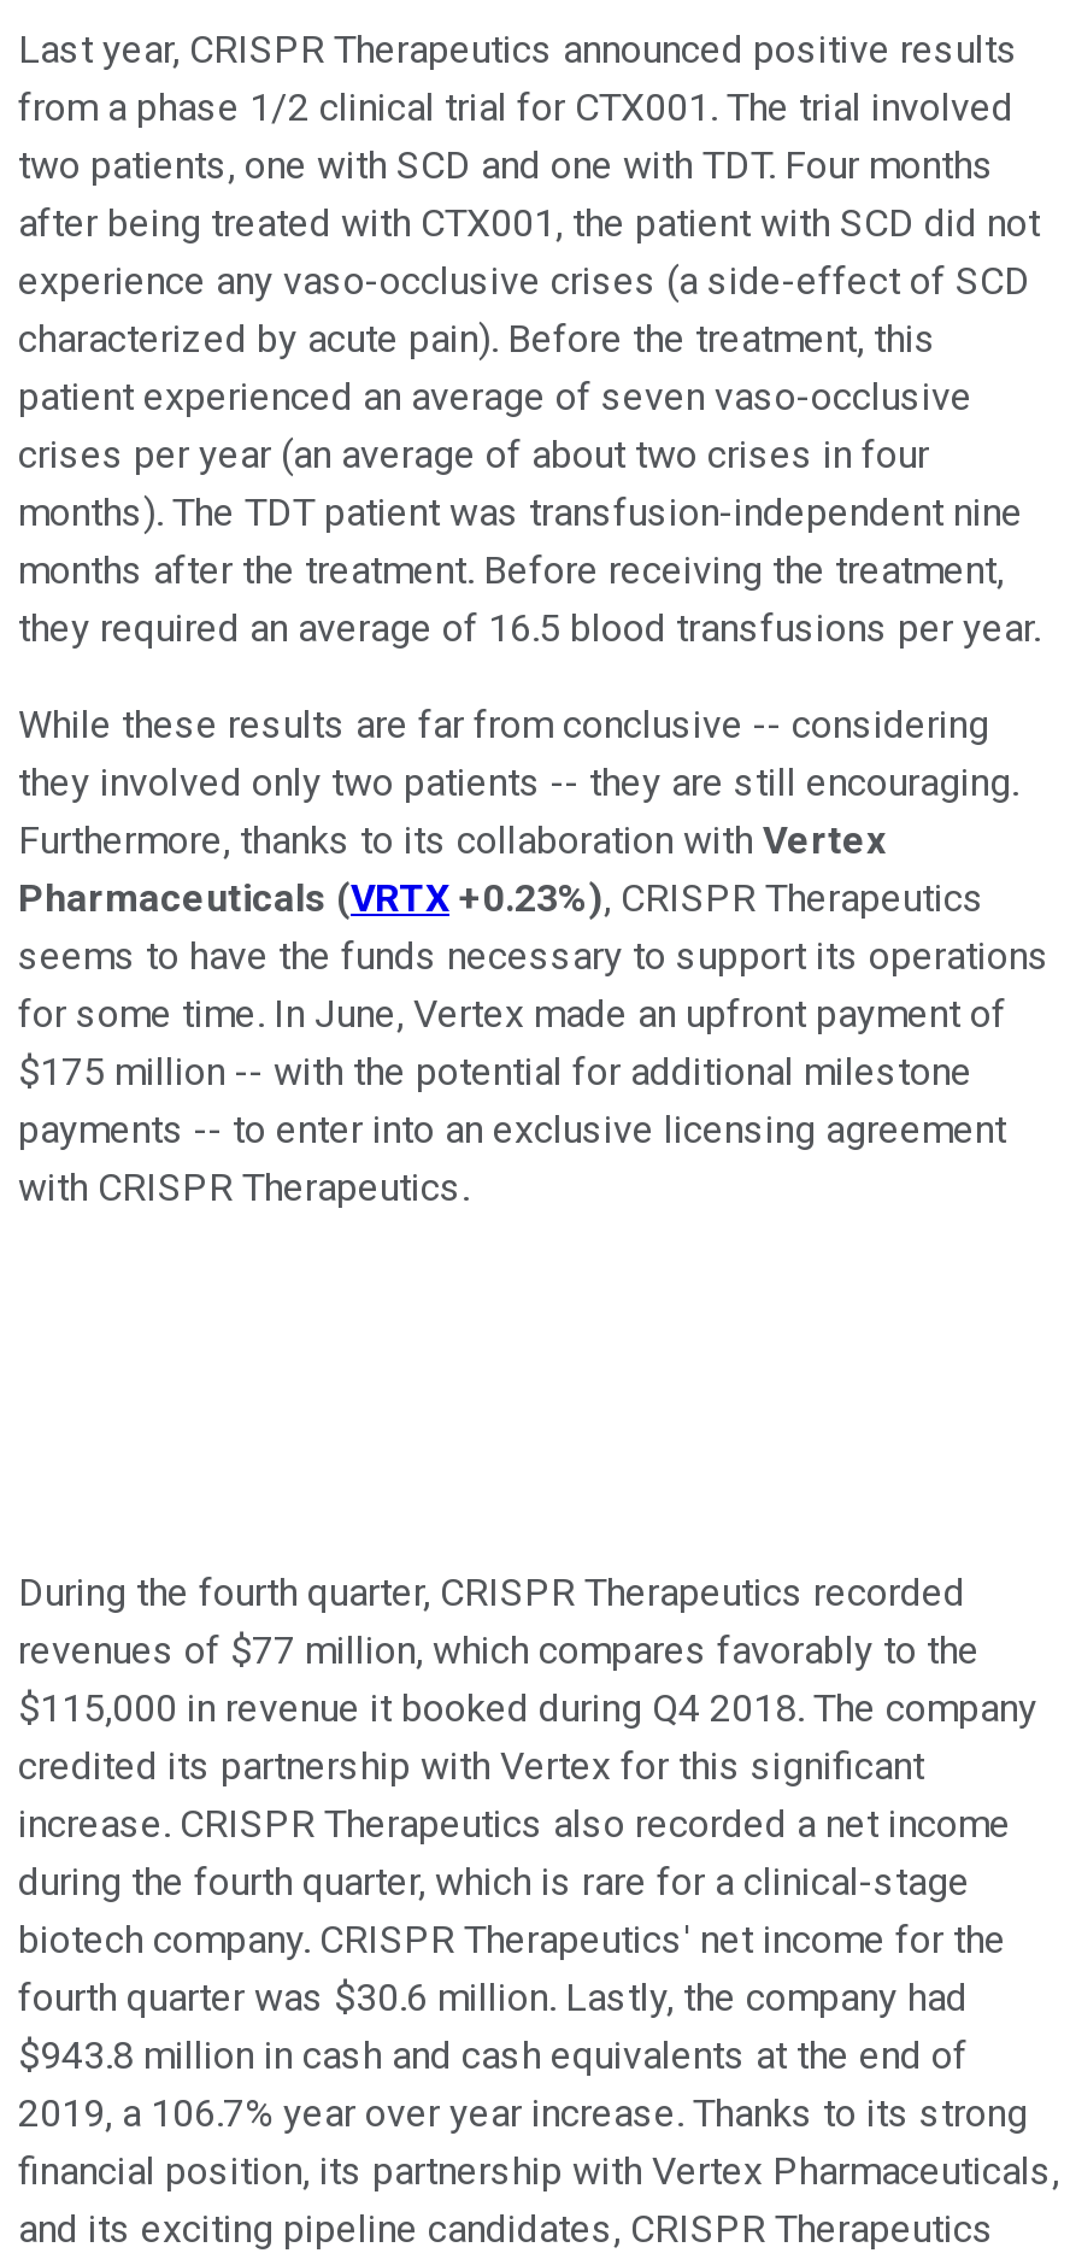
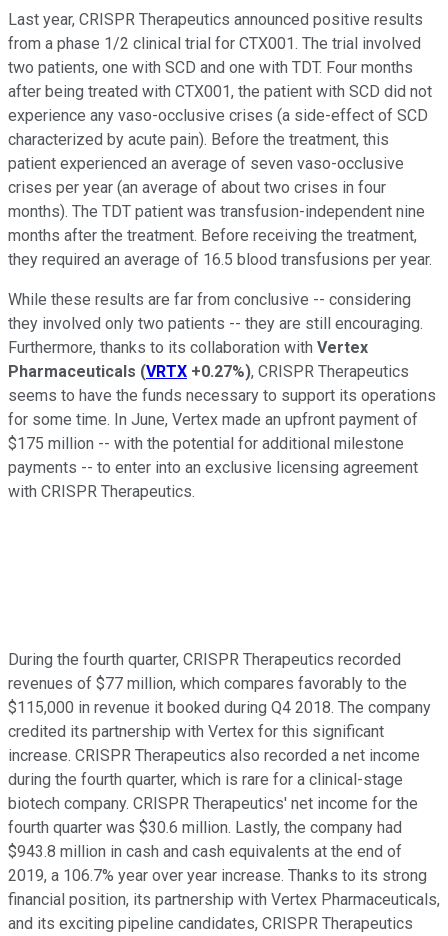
- Pharmaceuticals (VRTX +0.23%), CRISPR Therapeutics
+ Pharmaceuticals (VRTX +0.27%), CRISPR Therapeutics
